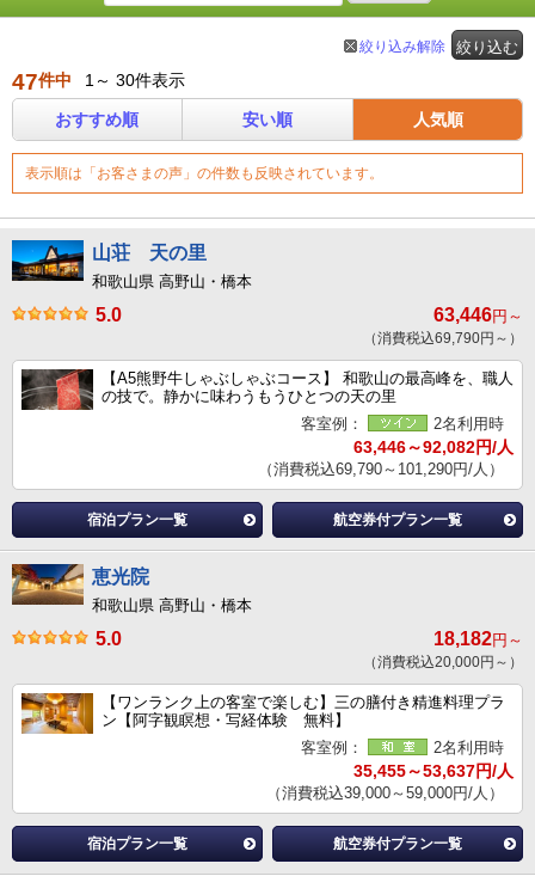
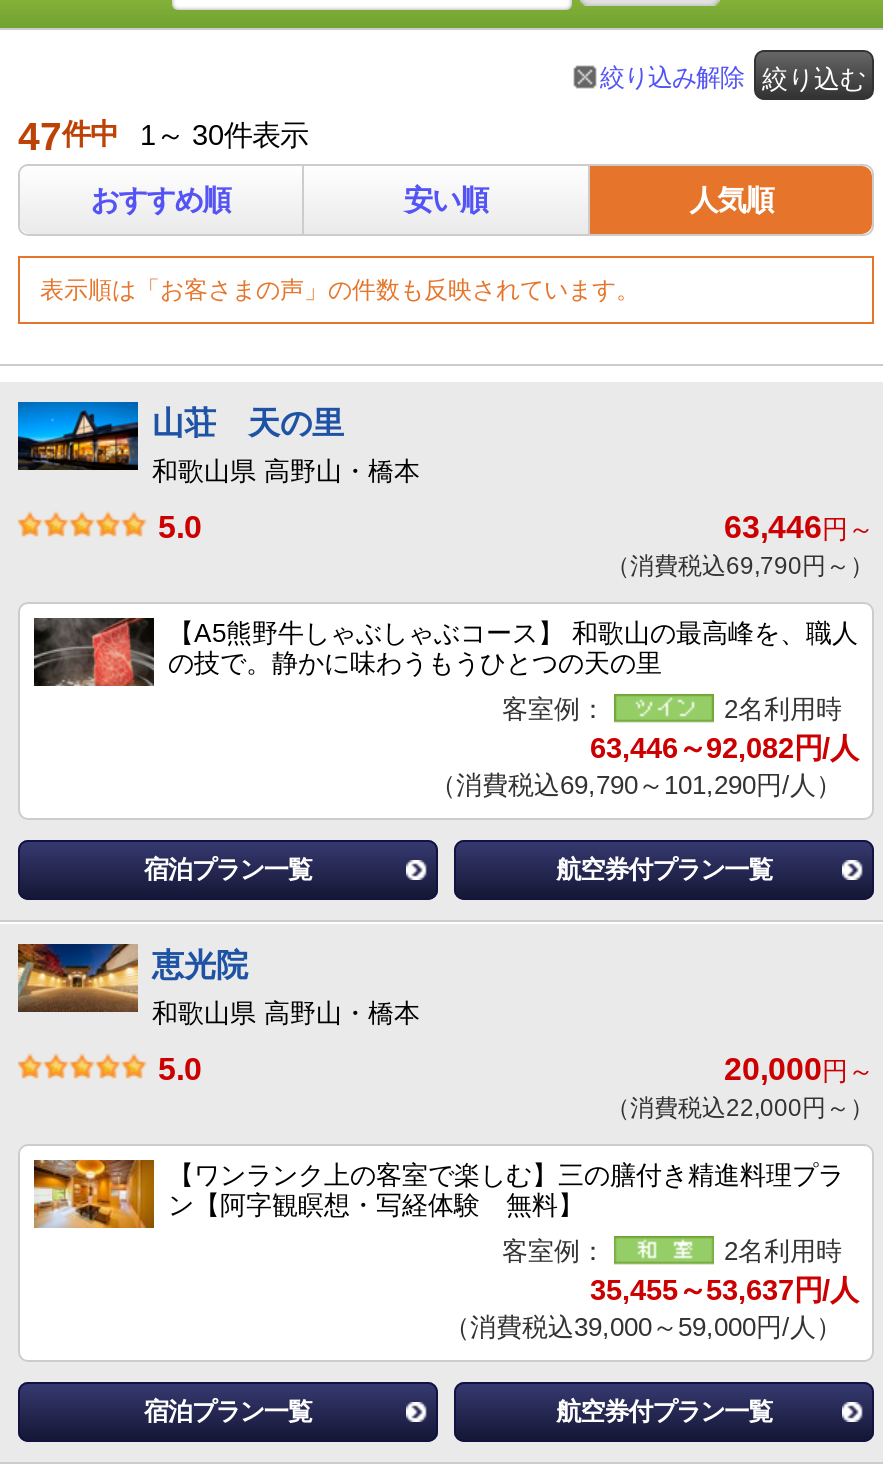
- 18,182円～
+ 20,000円～

- （消費税込20,000円～）
+ （消費税込22,000円～）
